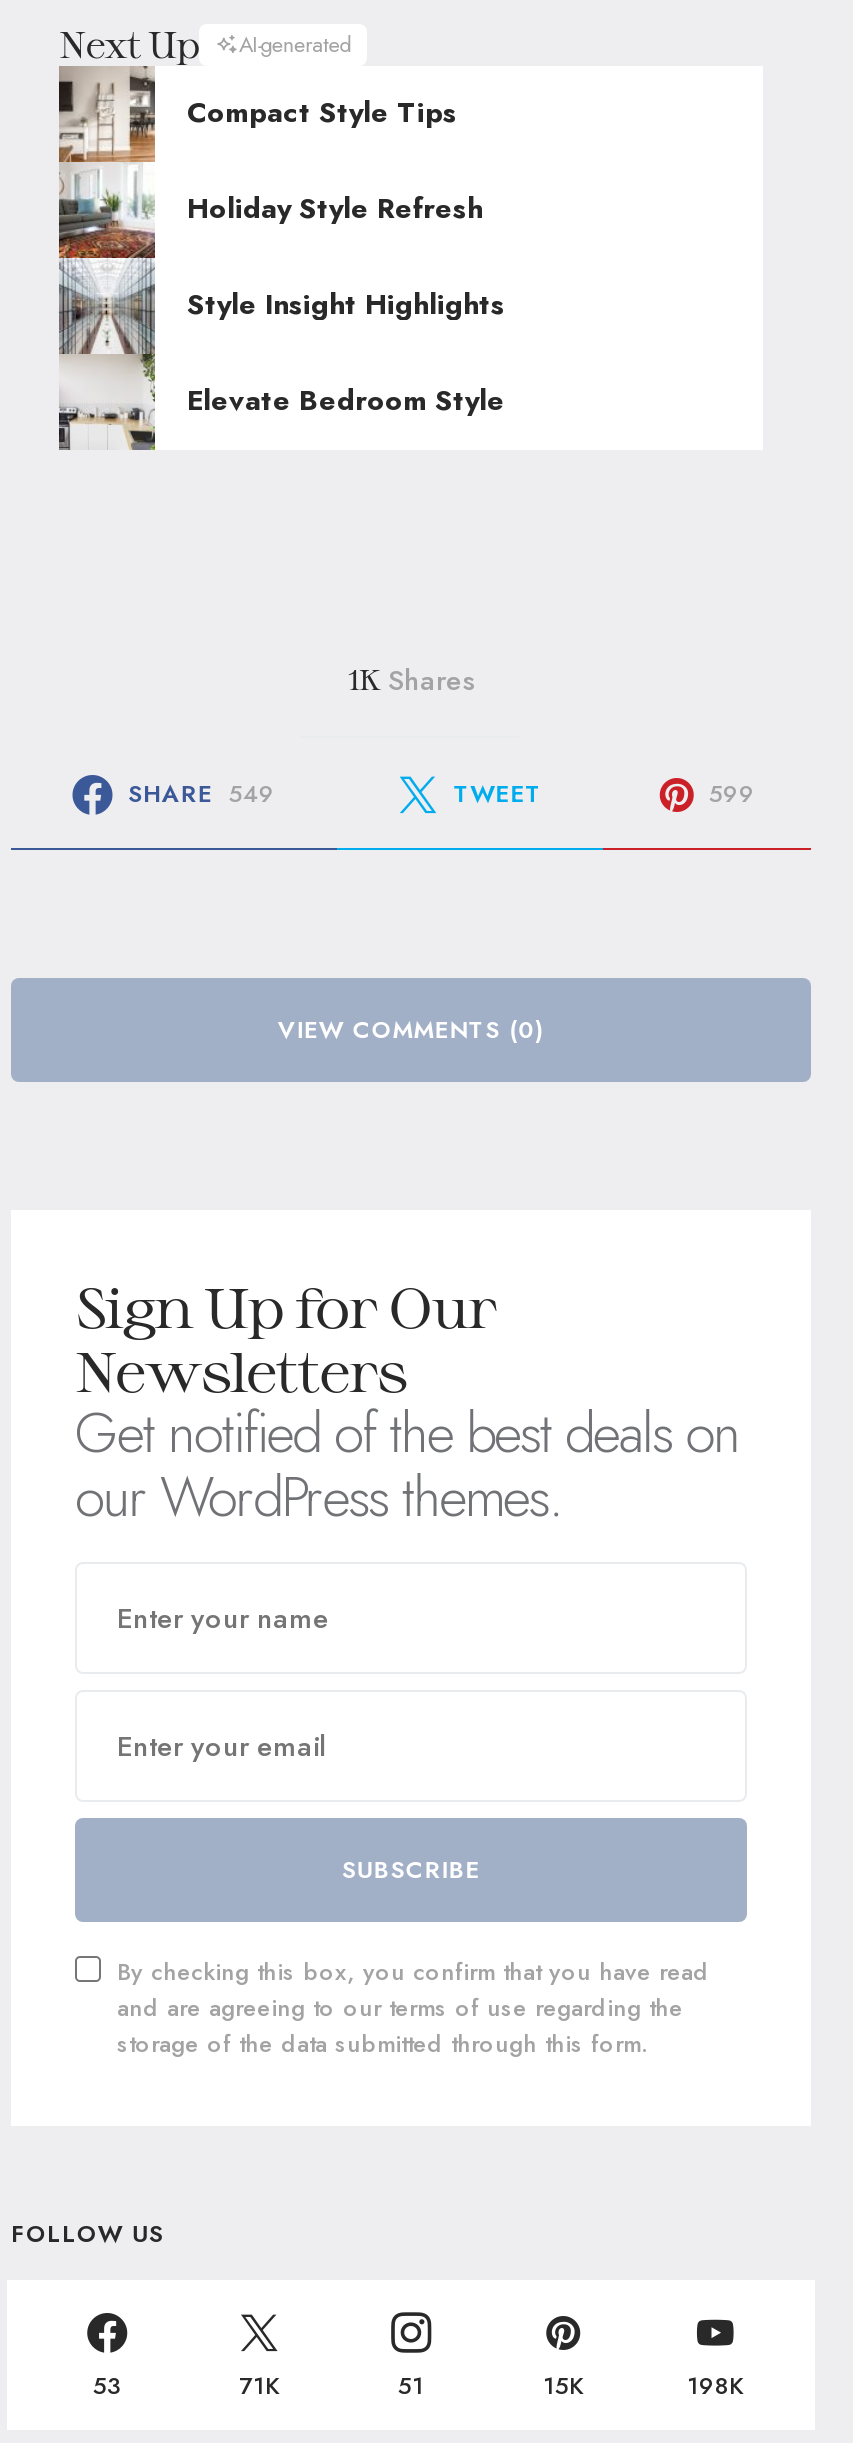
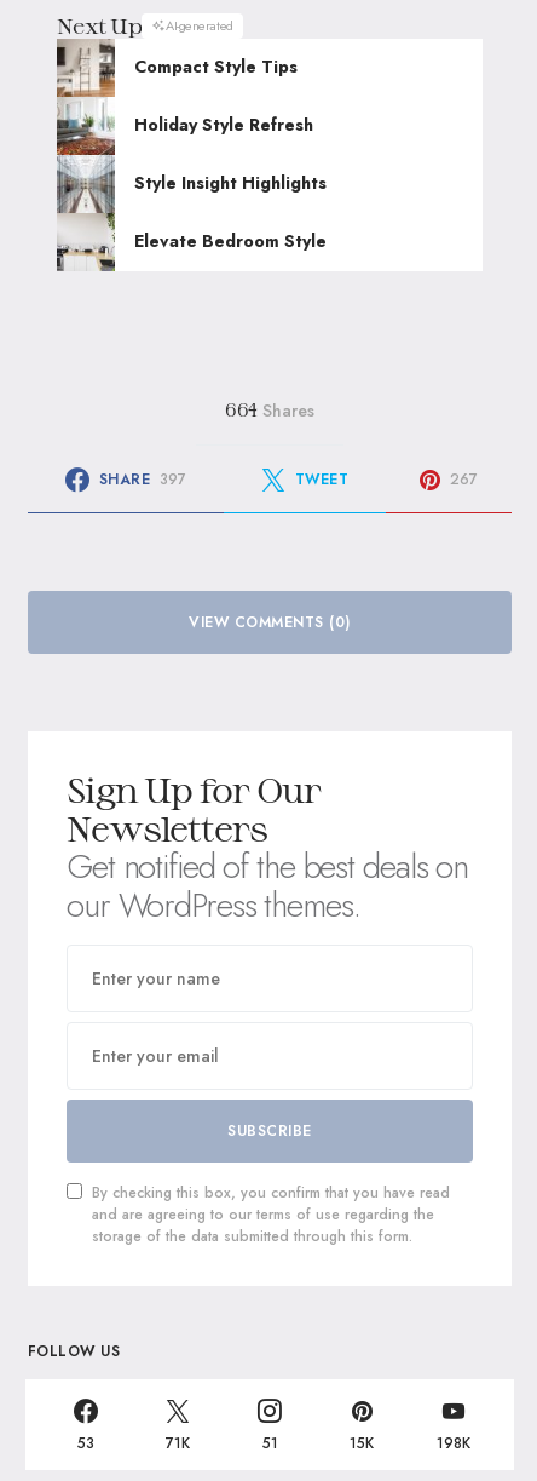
- 1K Shares
+ 664 Shares

- SHARE 549
+ SHARE 397

- 599
+ 267
